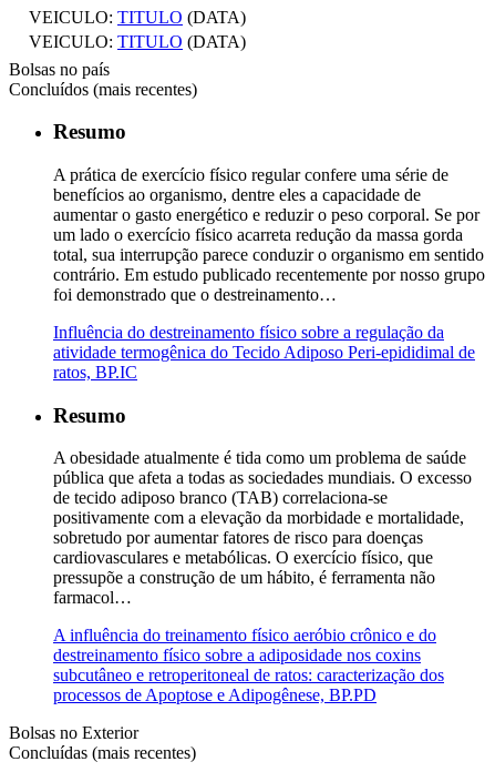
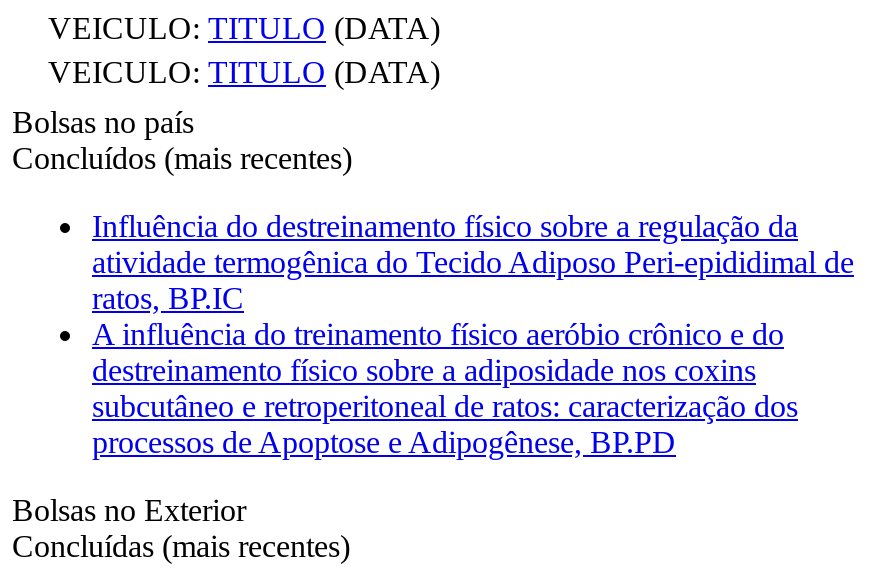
- Resumo
- A prática de exercício físico regular confere uma série de
- benefícios ao organismo, dentre eles a capacidade de
- aumentar o gasto energético e reduzir o peso corporal. Se por
- um lado o exercício físico acarreta redução da massa gorda
- total, sua interrupção parece conduzir o organismo em sentido
- contrário. Em estudo publicado recentemente por nosso grupo
- foi demonstrado que o destreinamento…

- Resumo
- A obesidade atualmente é tida como um problema de saúde
- pública que afeta a todas as sociedades mundiais. O excesso
- de tecido adiposo branco (TAB) correlaciona-se
- positivamente com a elevação da morbidade e mortalidade,
- sobretudo por aumentar fatores de risco para doenças
- cardiovasculares e metabólicas. O exercício físico, que
- pressupõe a construção de um hábito, é ferramenta não
- farmacol…
